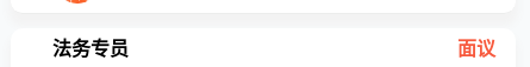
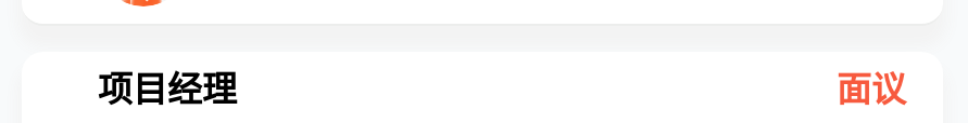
- 法务专员
+ 项目经理
